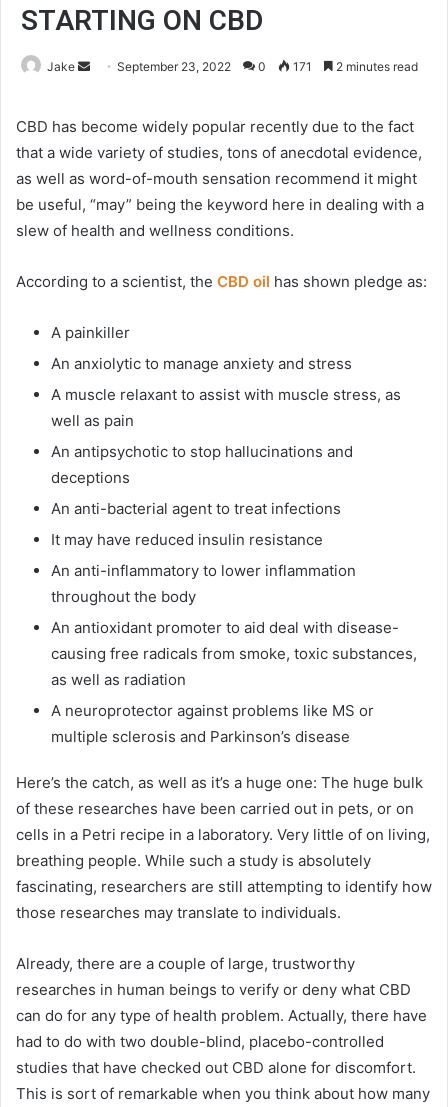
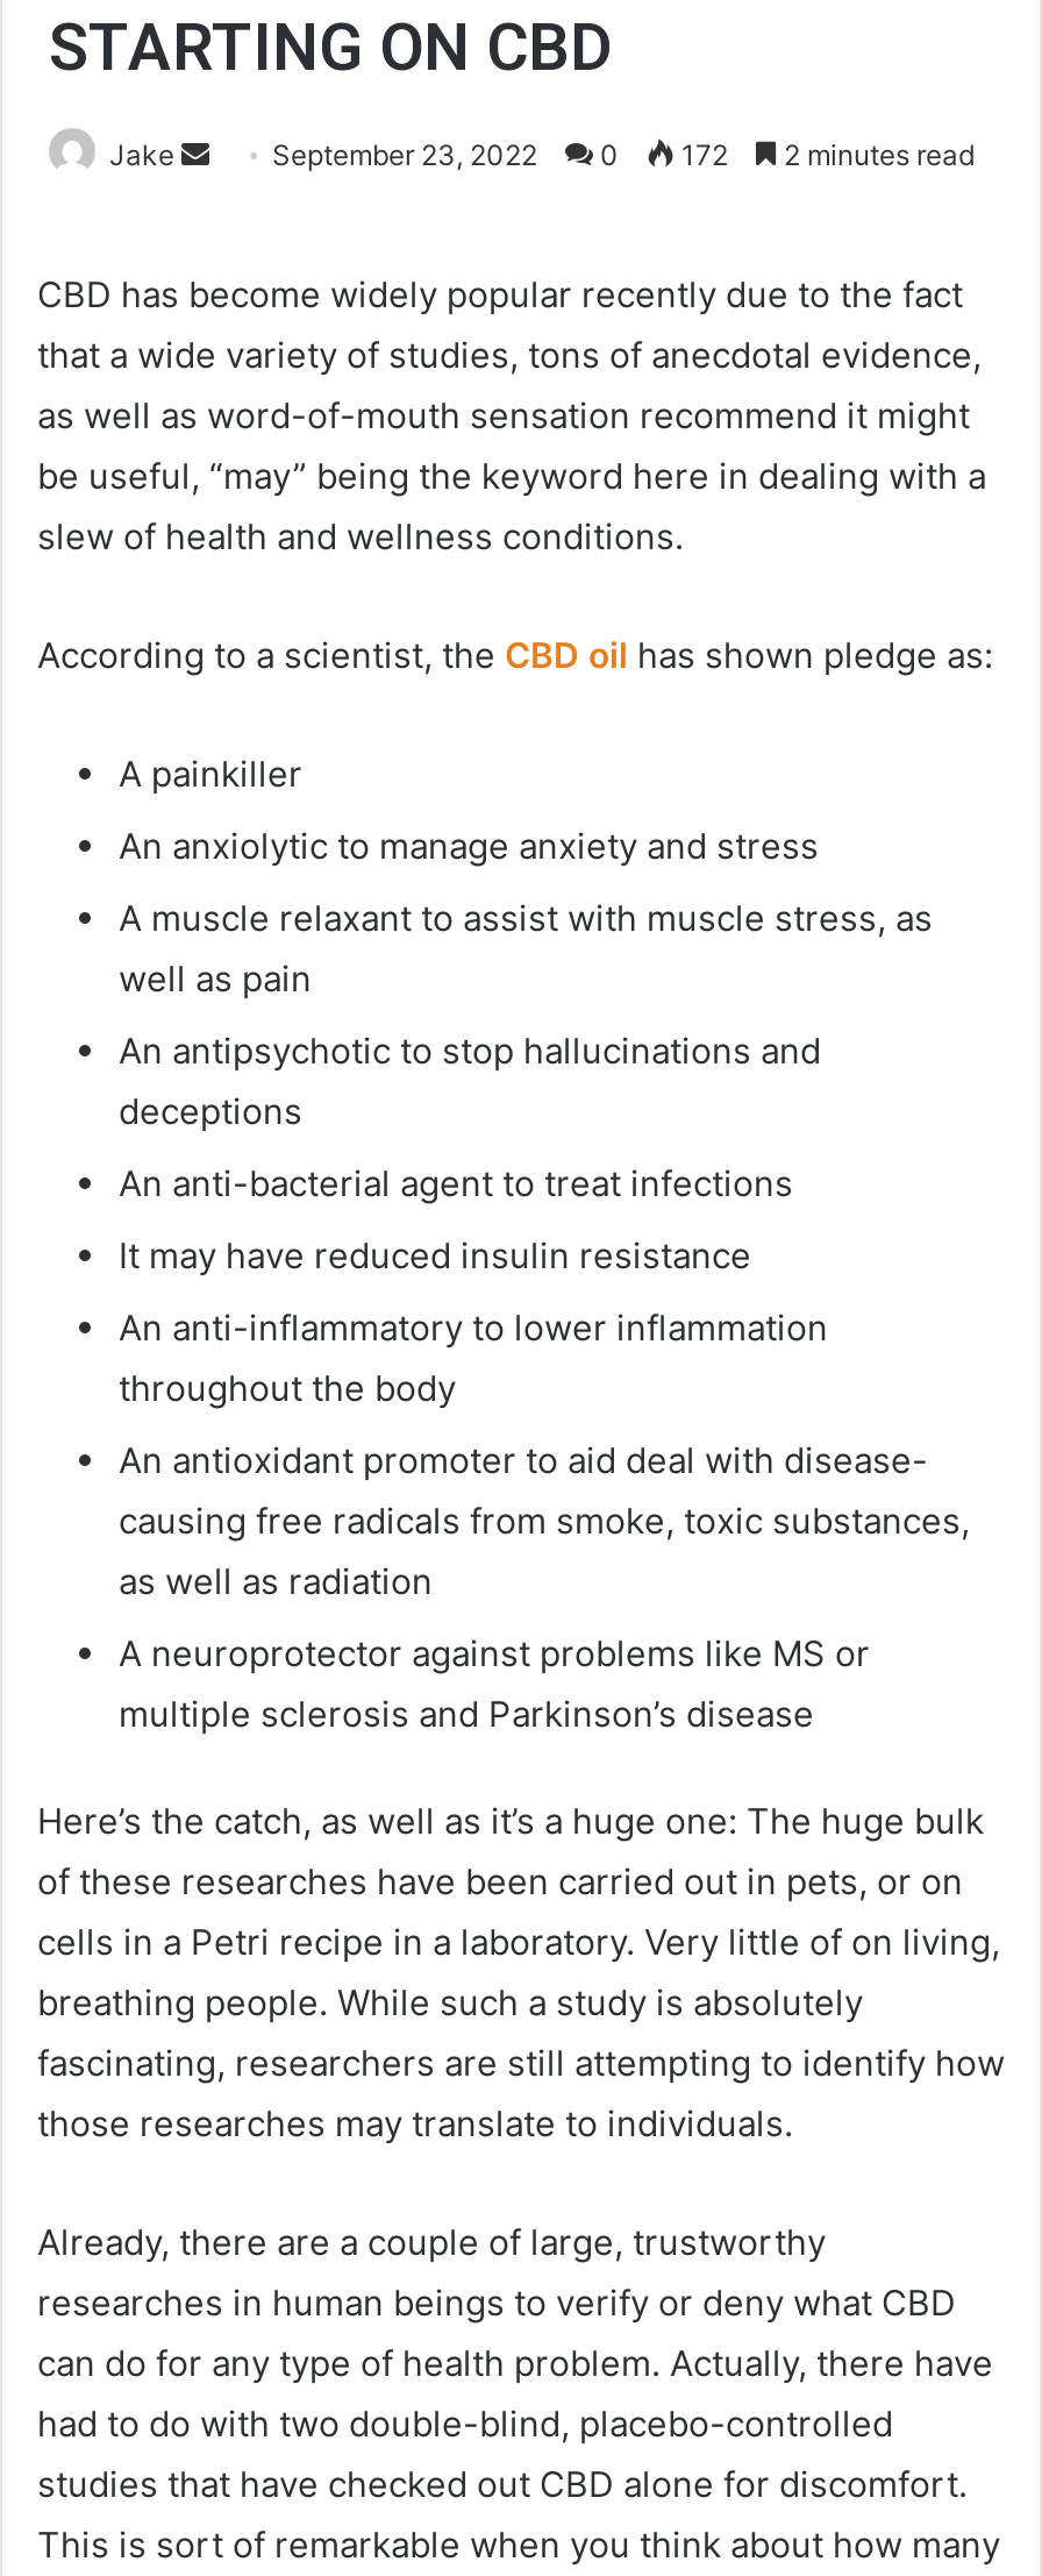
- 171
+ 172
